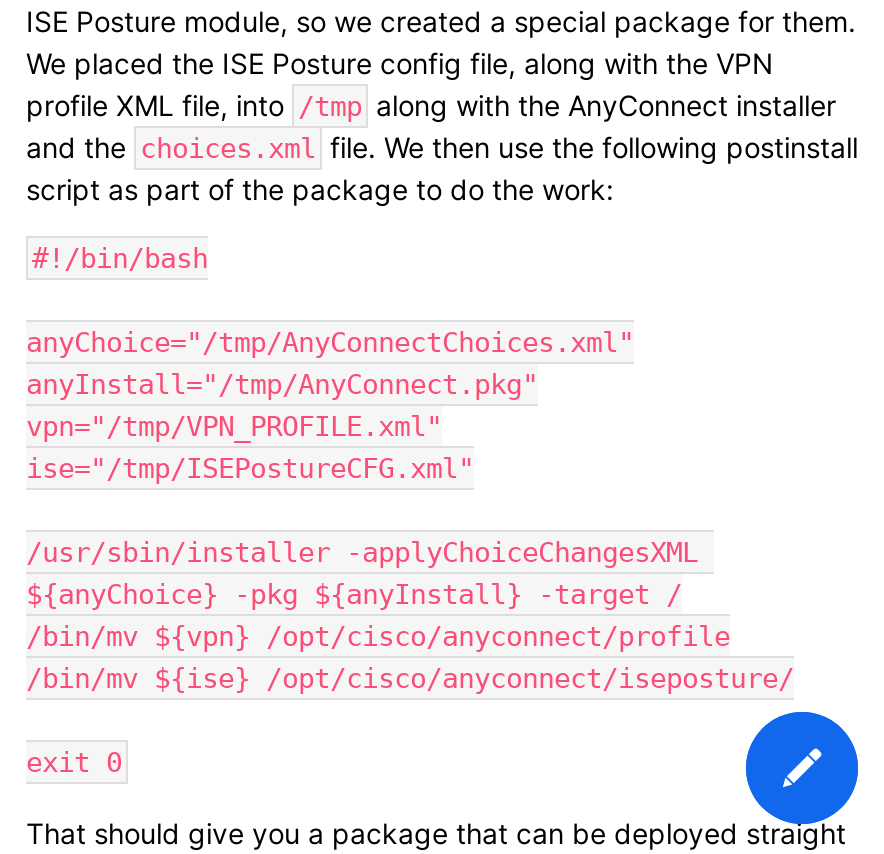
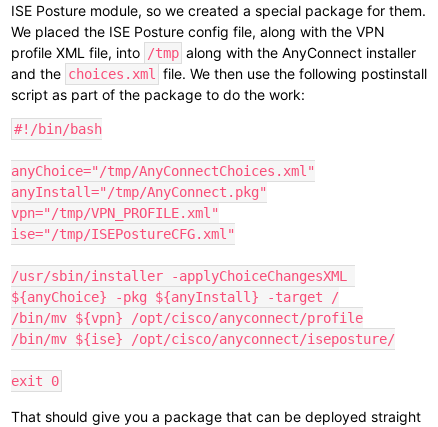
- [image]
